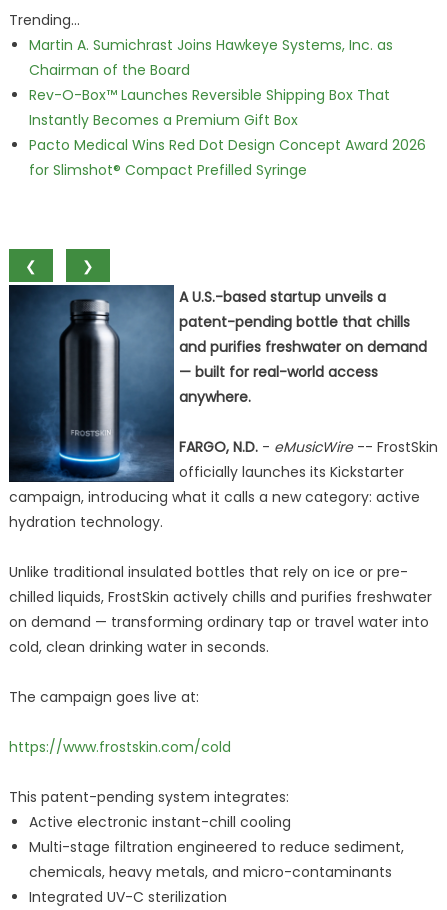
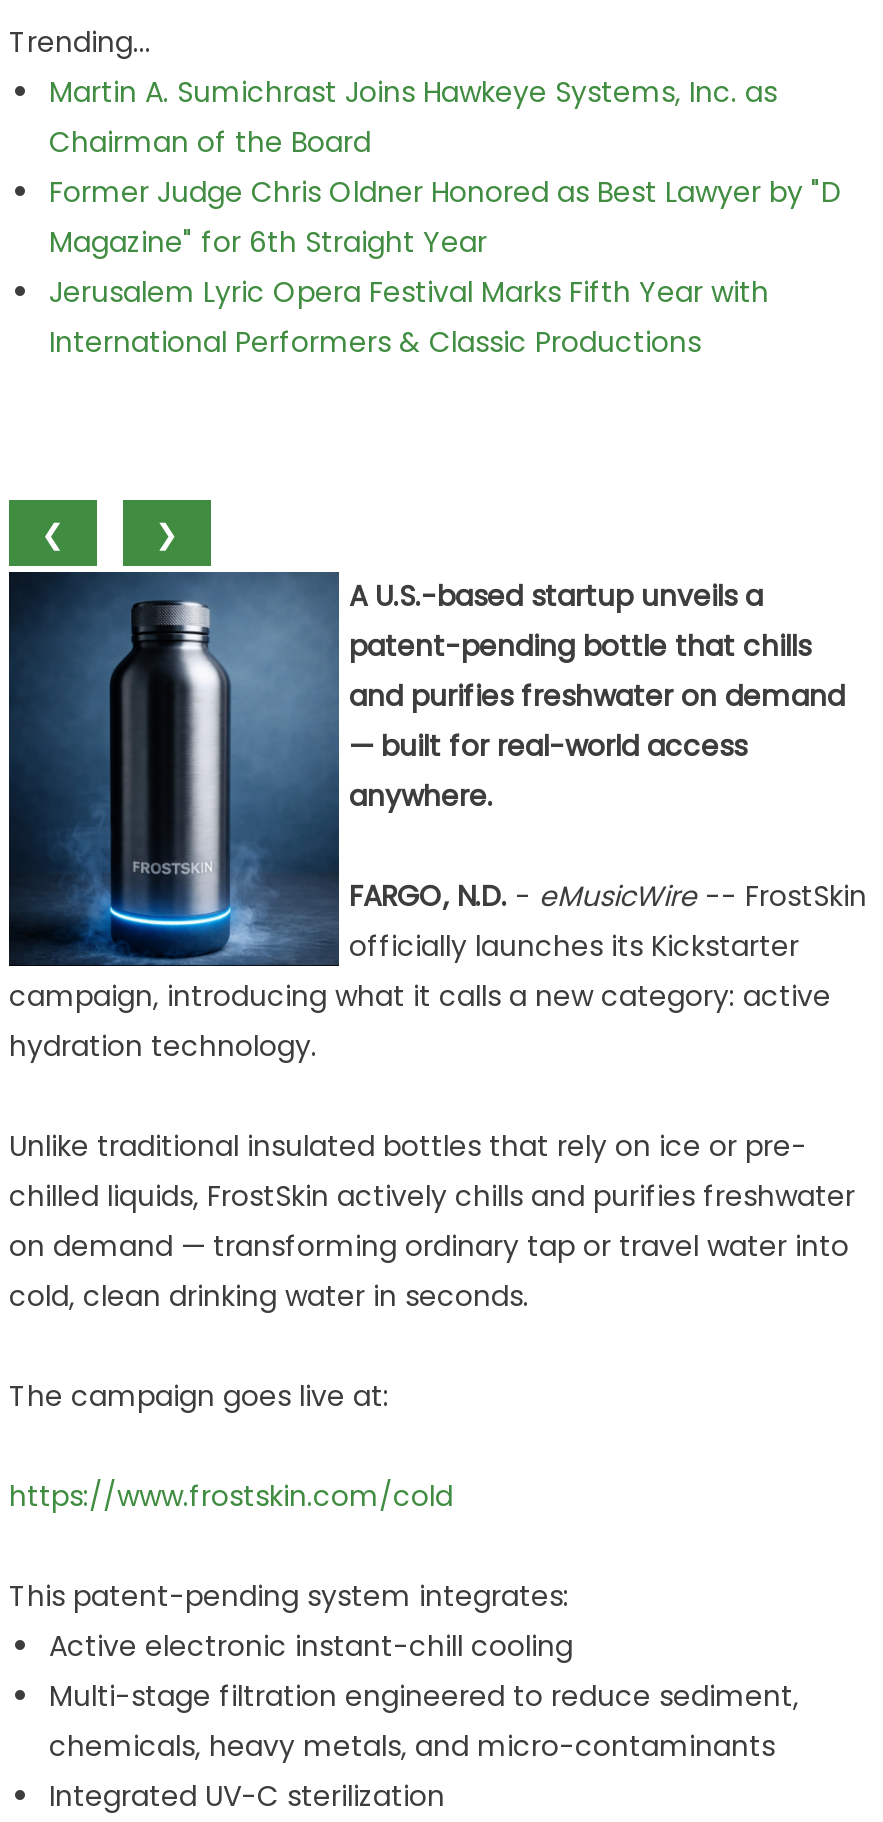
- Rev-O-Box™ Launches Reversible Shipping Box That
- Instantly Becomes a Premium Gift Box
- Pacto Medical Wins Red Dot Design Concept Award 2026
- for Slimshot® Compact Prefilled Syringe
+ Former Judge Chris Oldner Honored as Best Lawyer by "D
+ Magazine" for 6th Straight Year
+ Jerusalem Lyric Opera Festival Marks Fifth Year with
+ International Performers & Classic Productions
